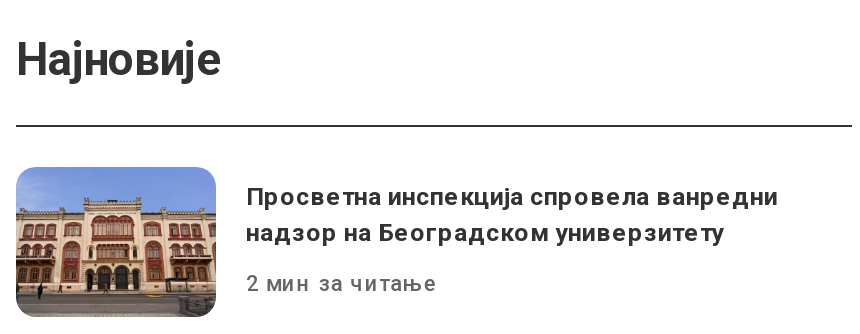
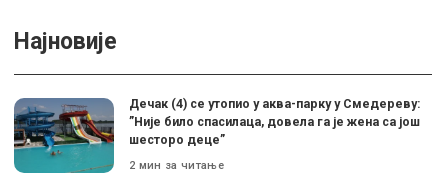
- [image]
- Просветна инспекција спровела ванредни
- надзор на Београдском универзитету
+ [image]
+ Дечак (4) се утопио у аква-парку у Смедереву:
+ ”Није било спасилаца, довела га је жена са још
+ шесторо деце”
